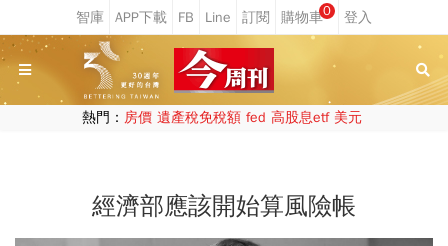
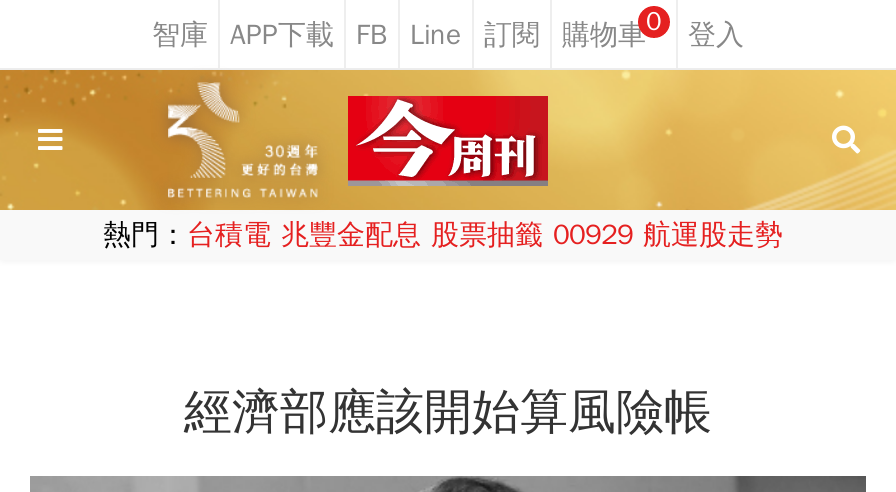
- 熱門：房價 遺產稅免稅額 fed 高股息etf 美元
+ 熱門：台積電 兆豐金配息 股票抽籤 00929 航運股走勢
